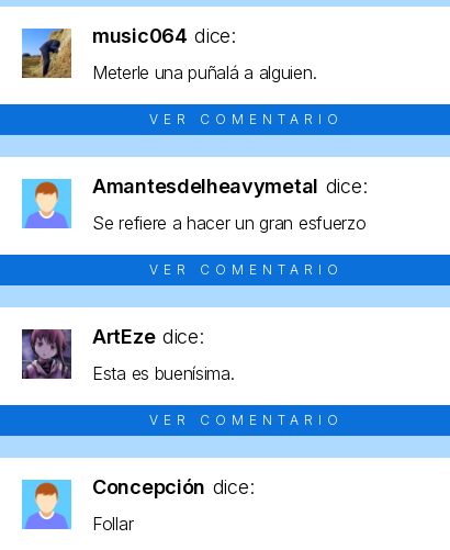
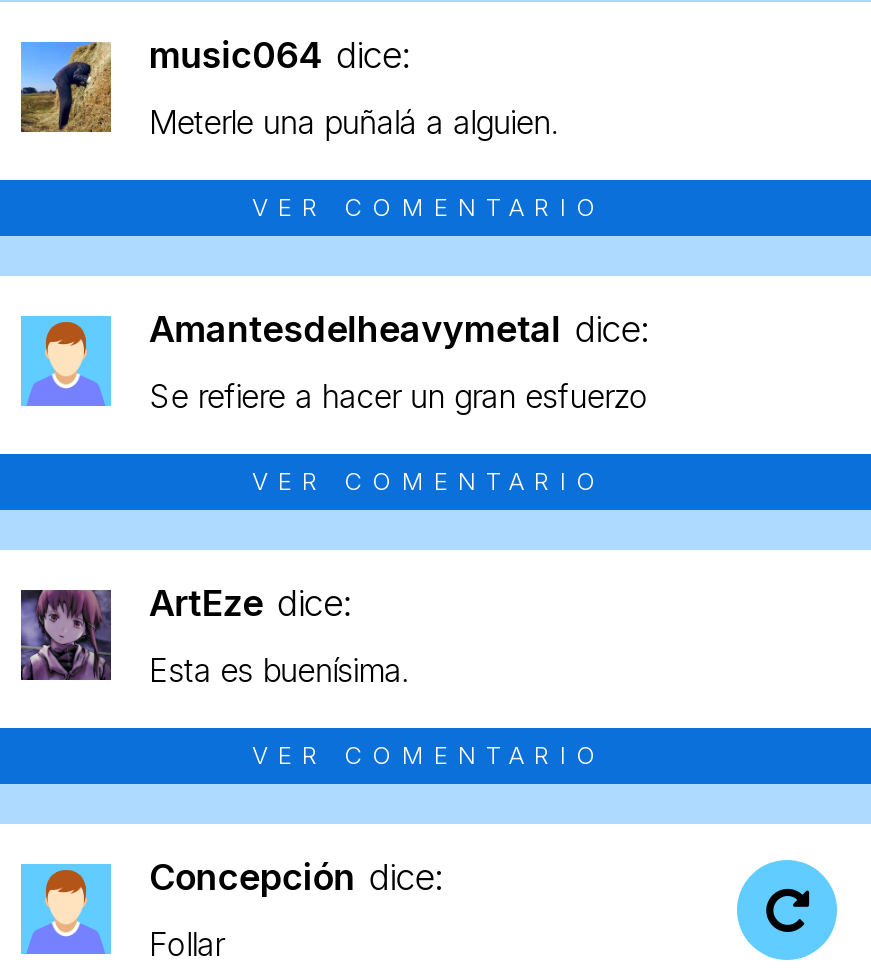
+ [image]
